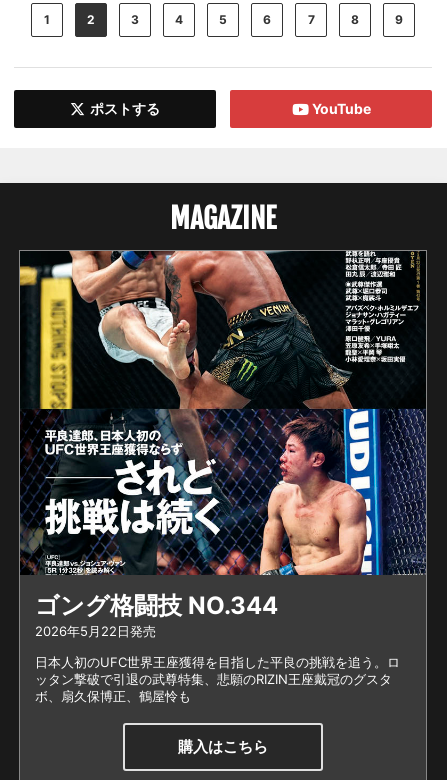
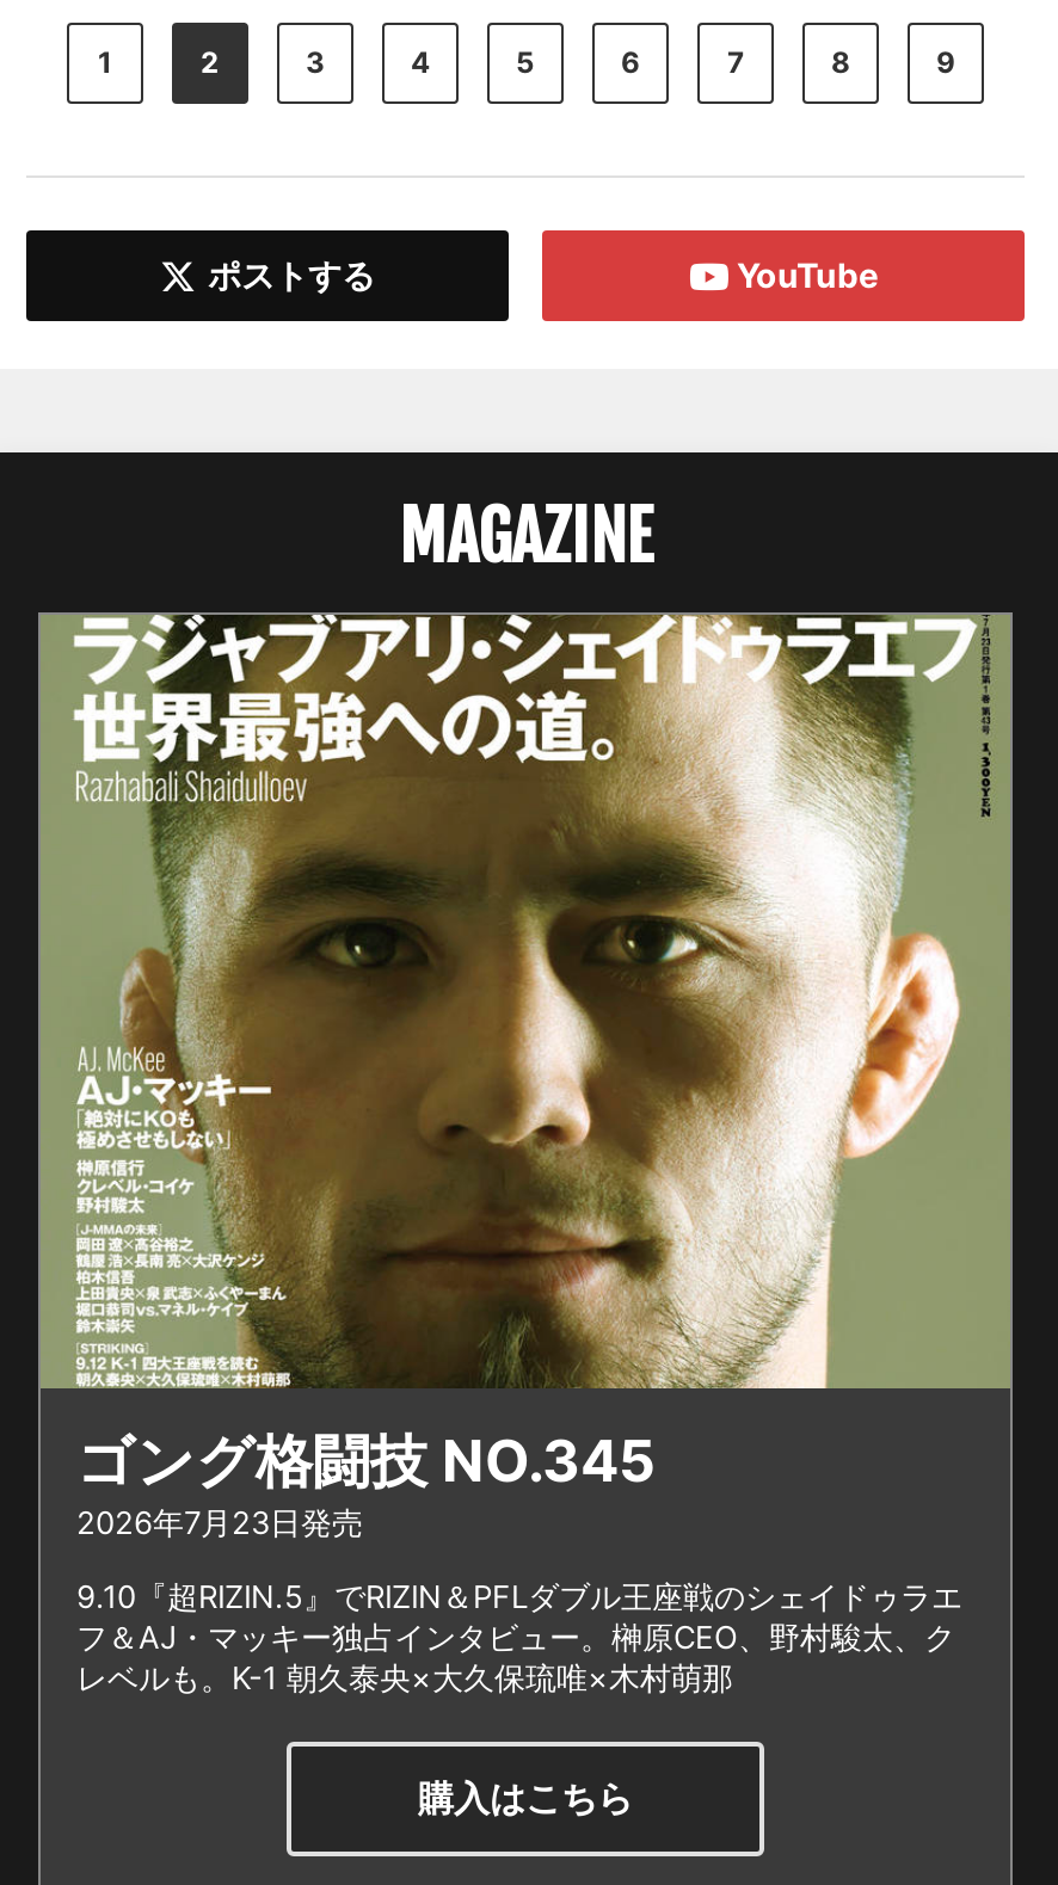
- [image]
- ゴング格闘技 NO.344
- 2026年5月22日発売
+ [image]
+ ゴング格闘技 NO.345
+ 2026年7月23日発売

- 日本人初のUFC世界王座獲得を目指した平良の挑戦を追う。ロ
- ッタン撃破で引退の武尊特集、悲願のRIZIN王座戴冠のグスタ
- ボ、扇久保博正、鶴屋怜も
+ 9.10『超RIZIN.5』でRIZIN＆PFLダブル王座戦のシェイドゥラエ
+ フ＆AJ・マッキー独占インタビュー。榊原CEO、野村駿太、ク
+ レベルも。K-1 朝久泰央×大久保琉唯×木村萌那
